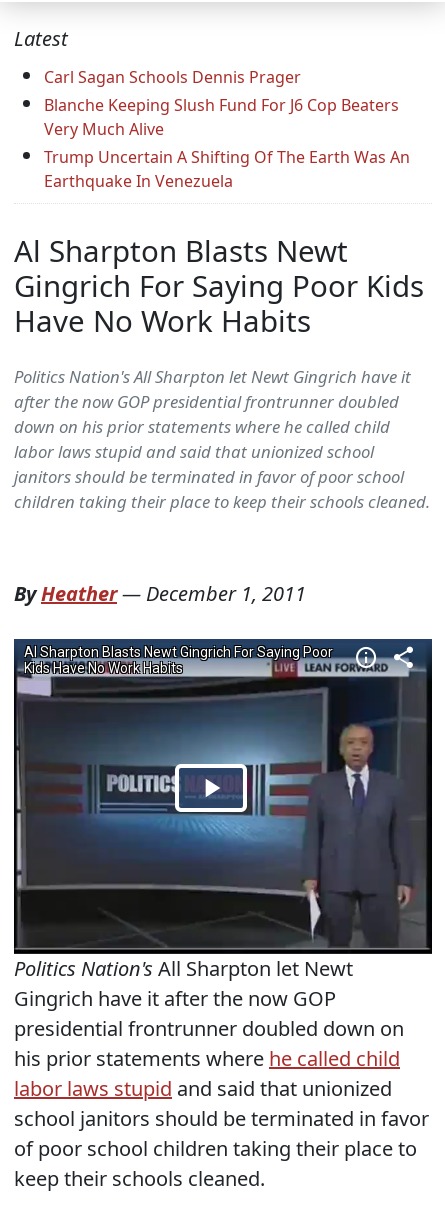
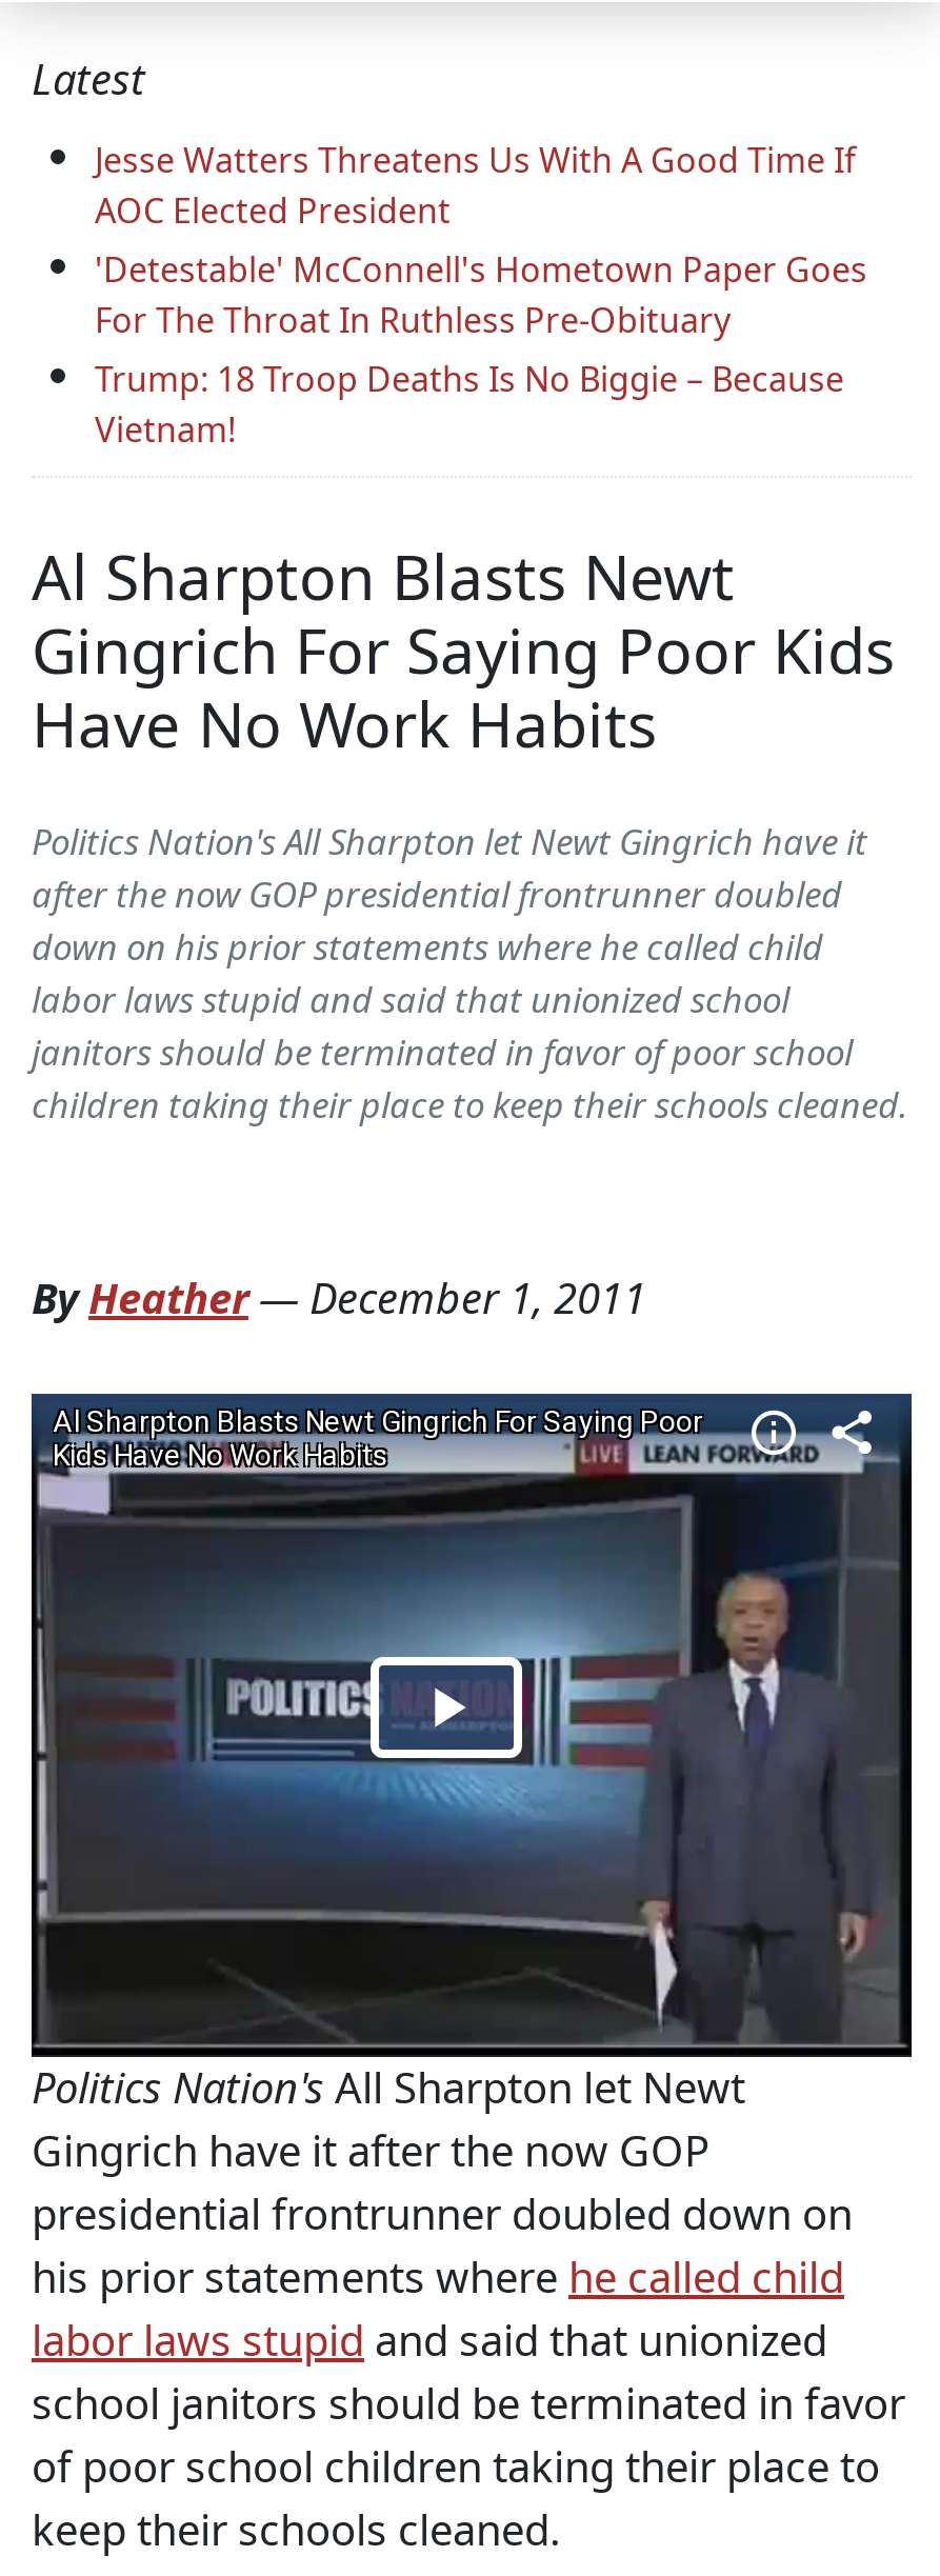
- Carl Sagan Schools Dennis Prager
- Blanche Keeping Slush Fund For J6 Cop Beaters
- Very Much Alive
- Trump Uncertain A Shifting Of The Earth Was An
- Earthquake In Venezuela
+ Jesse Watters Threatens Us With A Good Time If
+ AOC Elected President
+ 'Detestable' McConnell's Hometown Paper Goes
+ For The Throat In Ruthless Pre-Obituary
+ Trump: 18 Troop Deaths Is No Biggie – Because
+ Vietnam!
